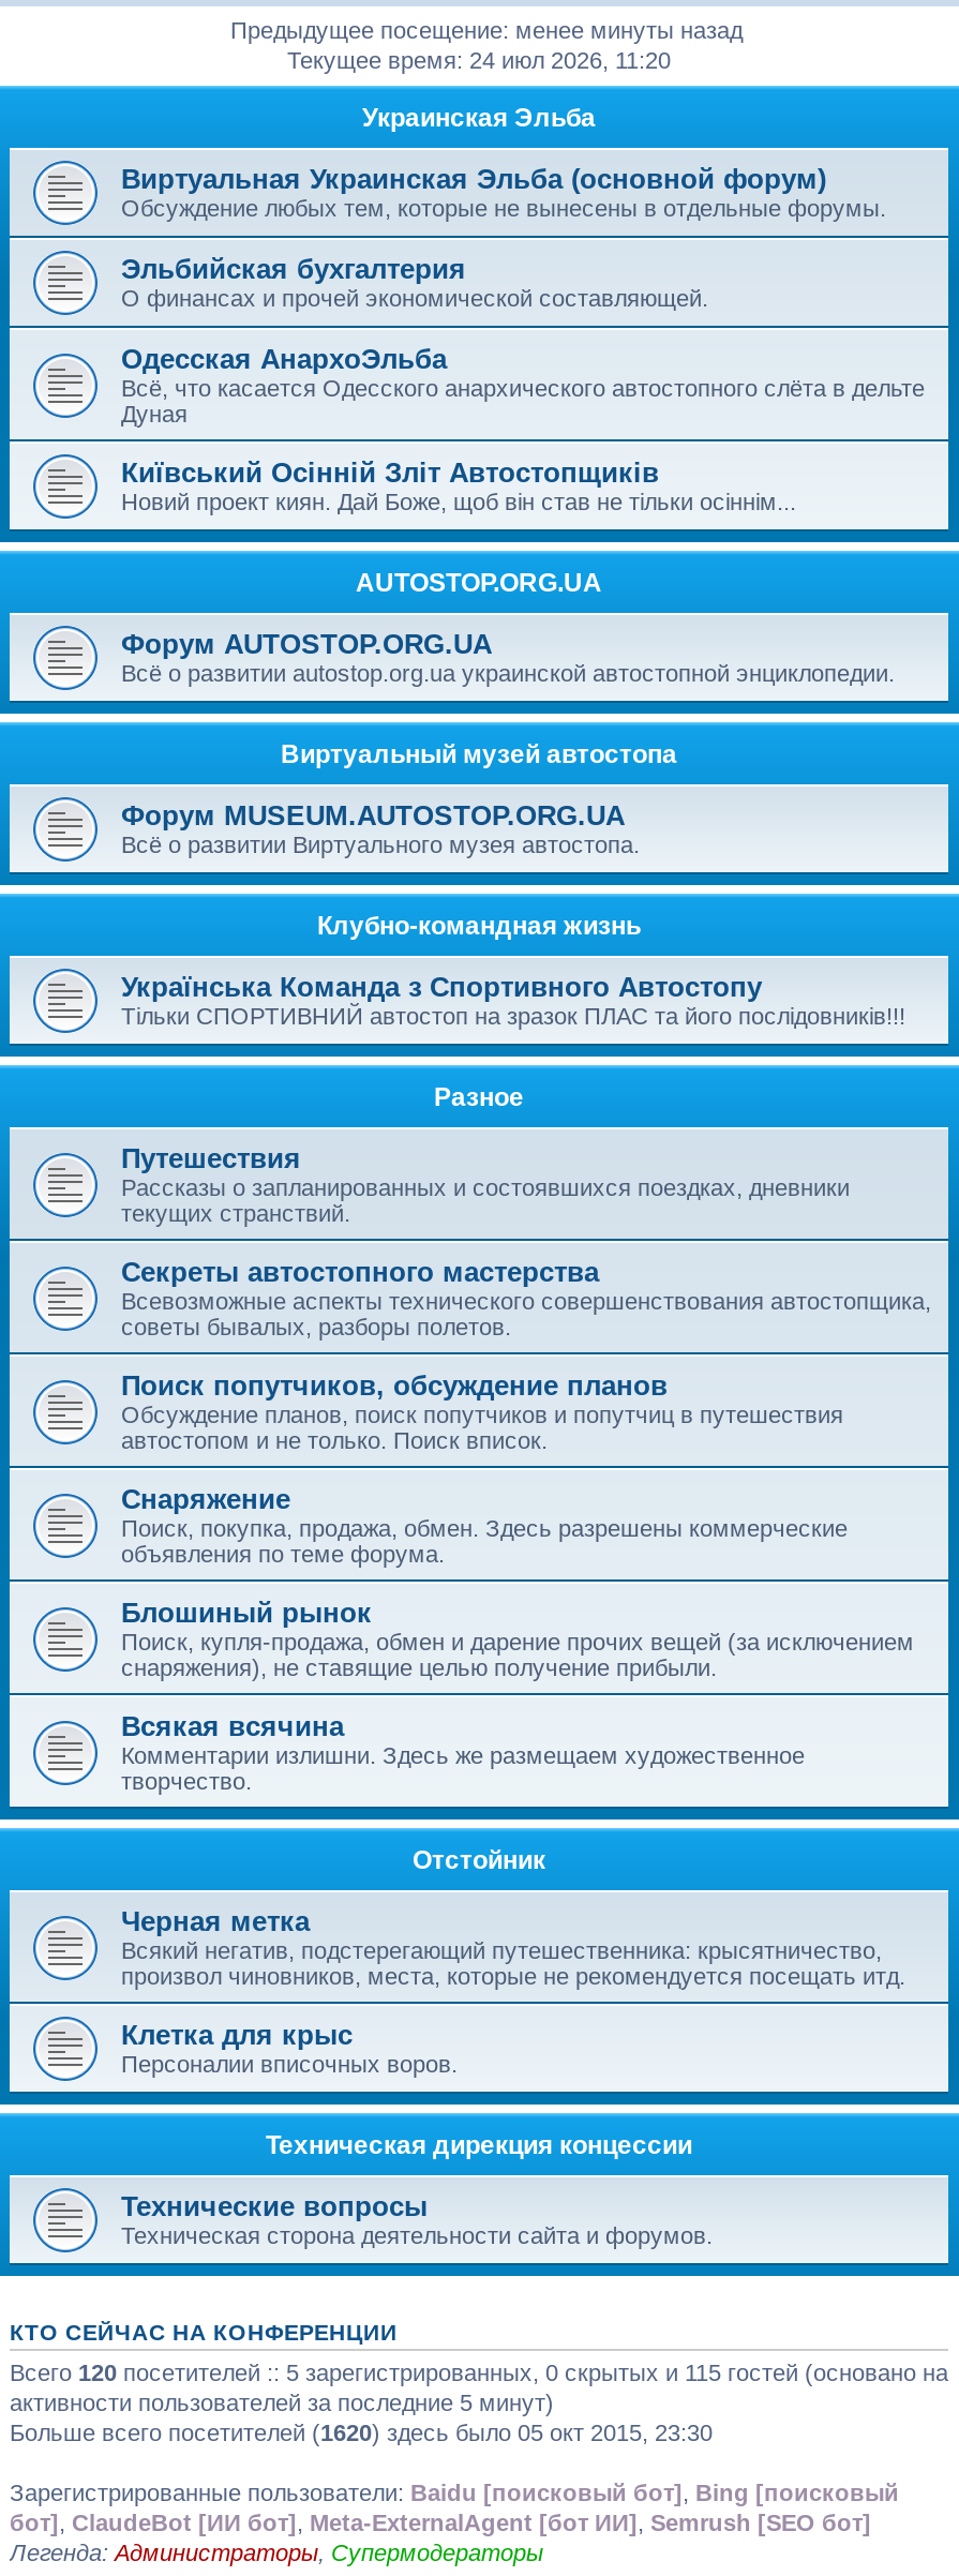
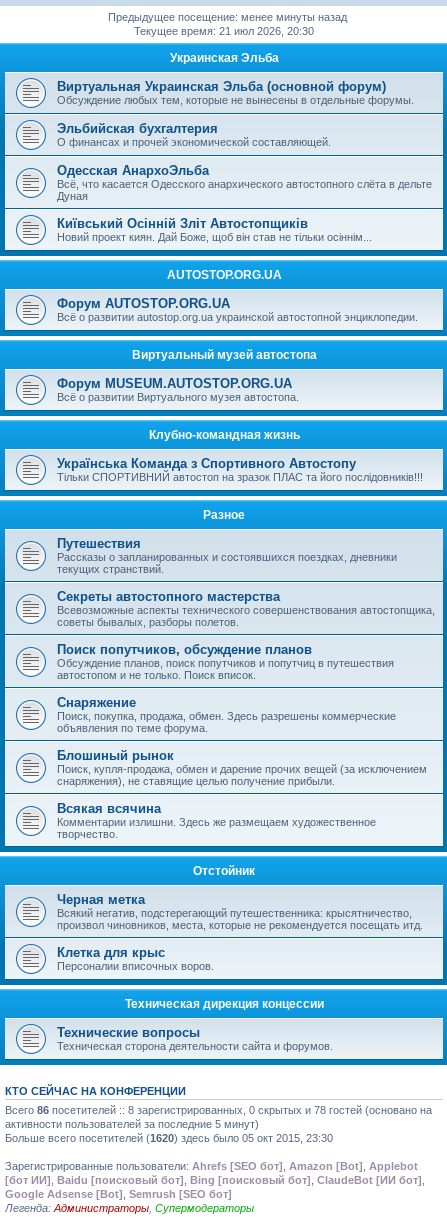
- Текущее время: 24 июл 2026, 11:20
+ Текущее время: 21 июл 2026, 20:30

- Всего 120 посетителей :: 5 зарегистрированных, 0 скрытых и 115 гостей (основано на
+ Всего 86 посетителей :: 8 зарегистрированных, 0 скрытых и 78 гостей (основано на

- Зарегистрированные пользователи: Baidu [поисковый бот], Bing [поисковый
- бот], ClaudeBot [ИИ бот], Meta-ExternalAgent [бот ИИ], Semrush [SEO бот]
+ Зарегистрированные пользователи: Ahrefs [SEO бот], Amazon [Bot], Applebot
+ [бот ИИ], Baidu [поисковый бот], Bing [поисковый бот], ClaudeBot [ИИ бот],
+ Google Adsense [Bot], Semrush [SEO бот]
